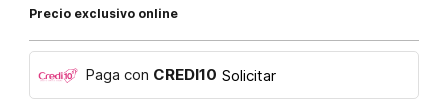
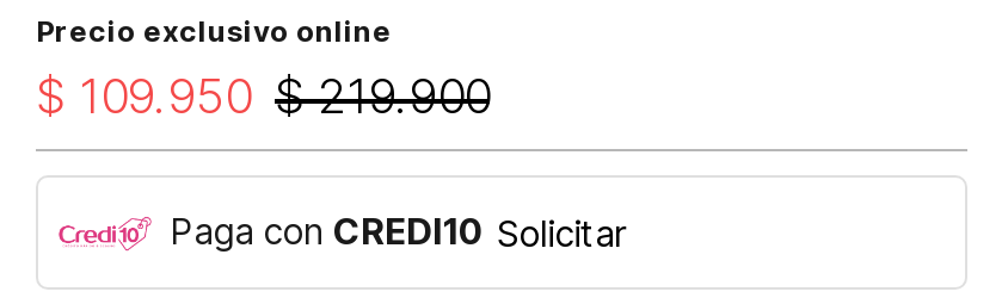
+ $ 219.900
+ $ 109.950
